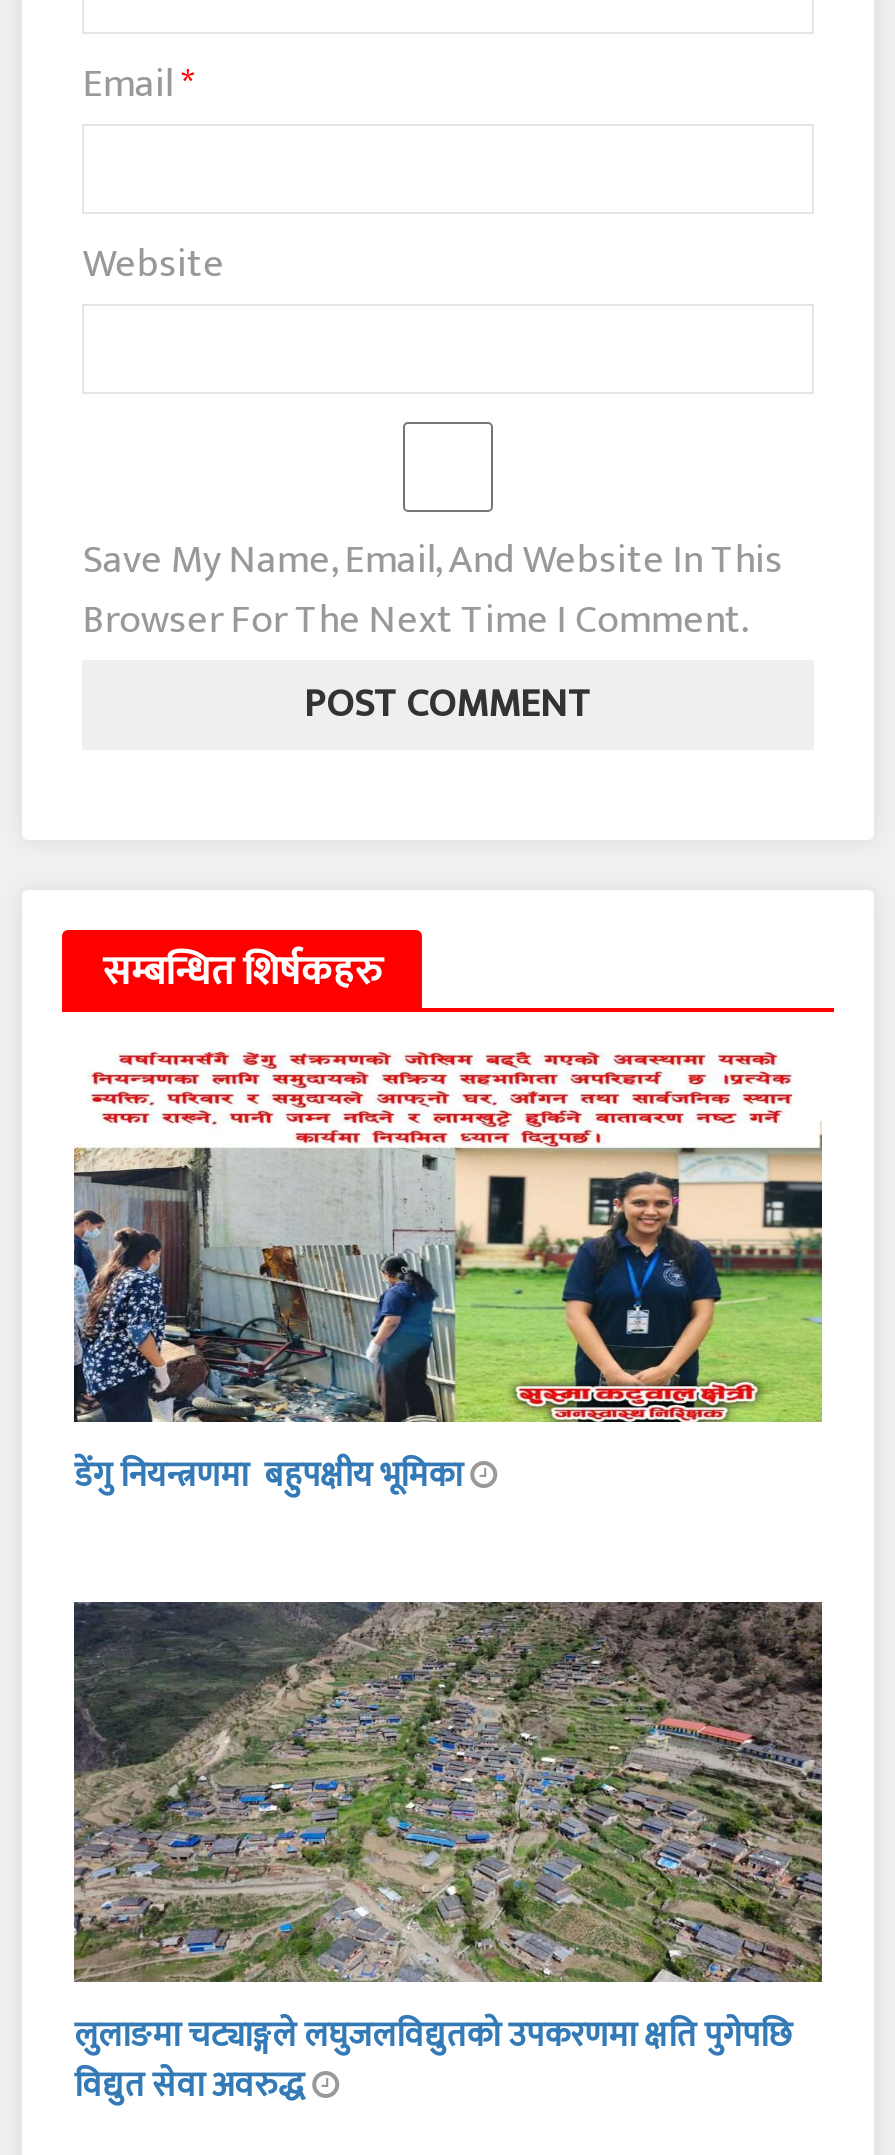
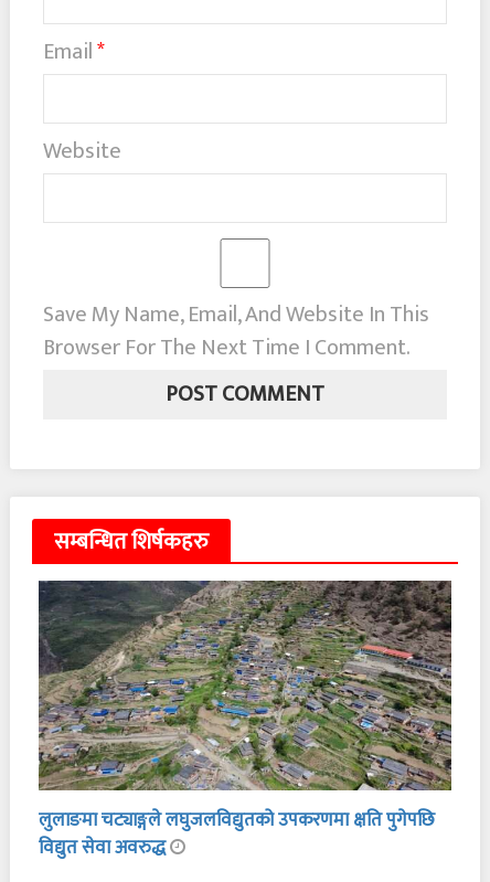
- [image]
- डेंगु नियन्त्रणमा बहुपक्षीय भूमिका
